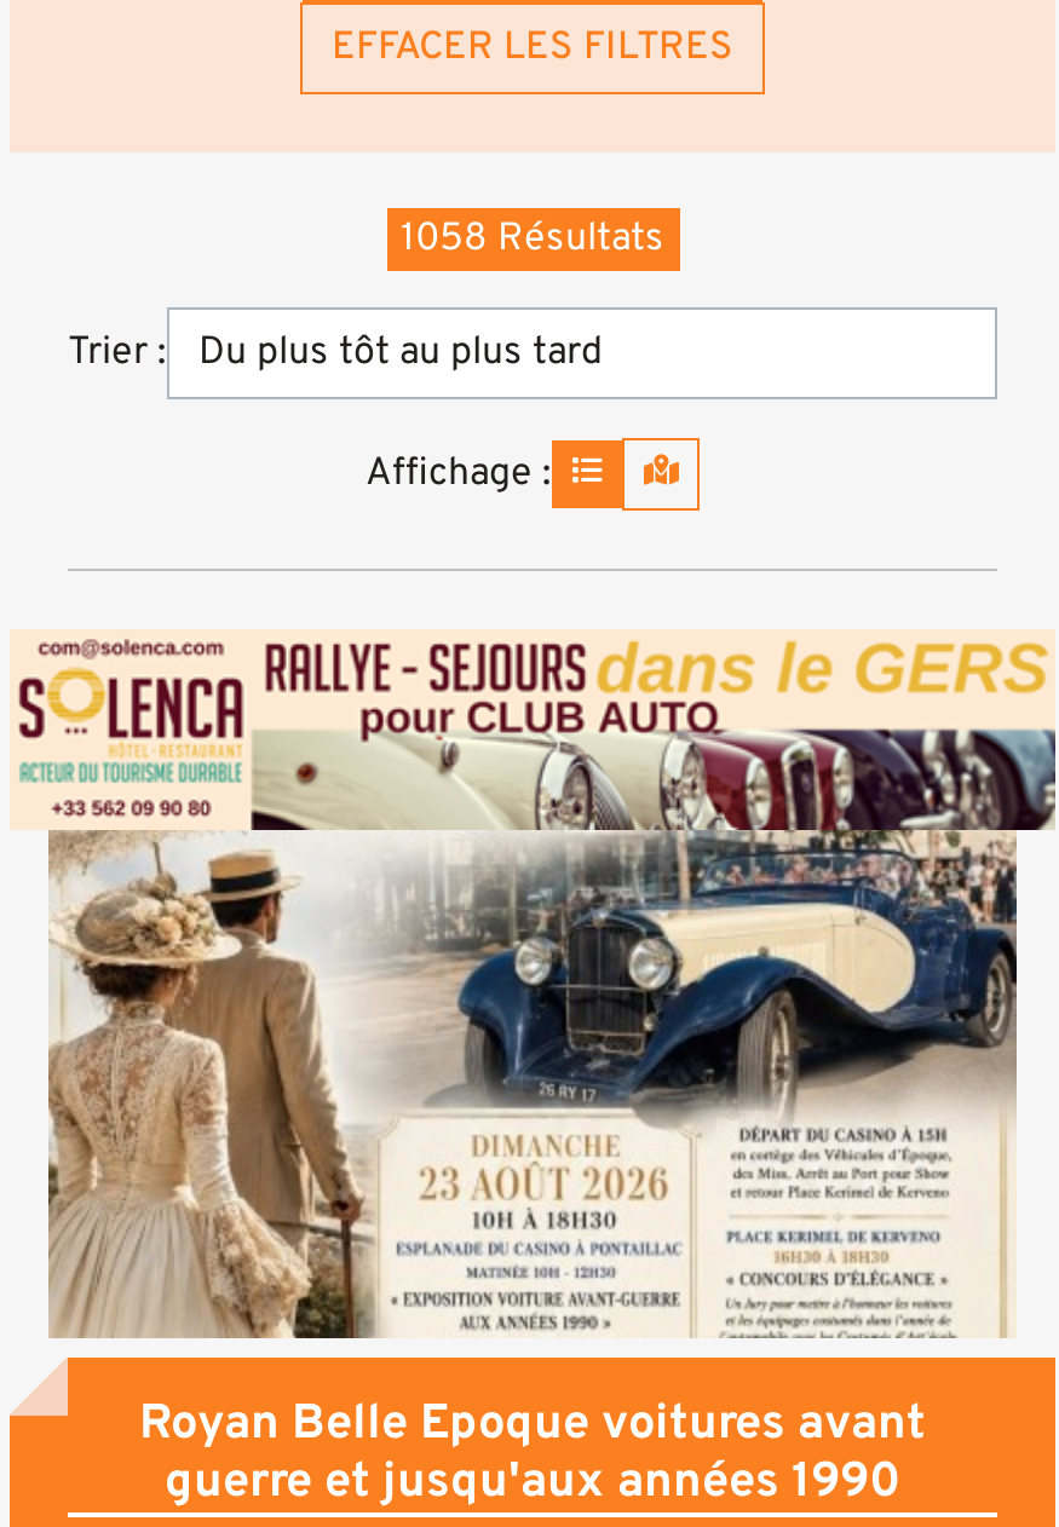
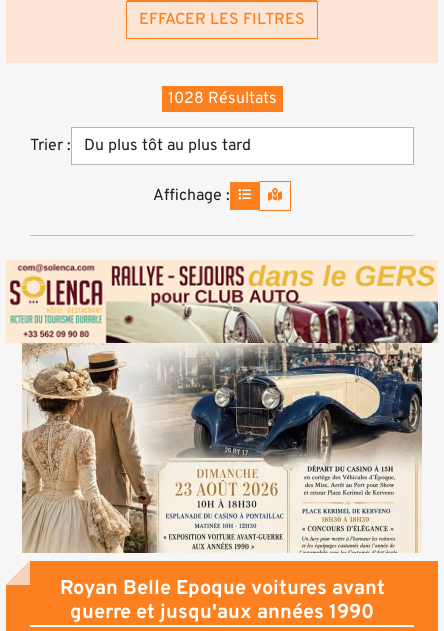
- 1058 Résultats
+ 1028 Résultats
